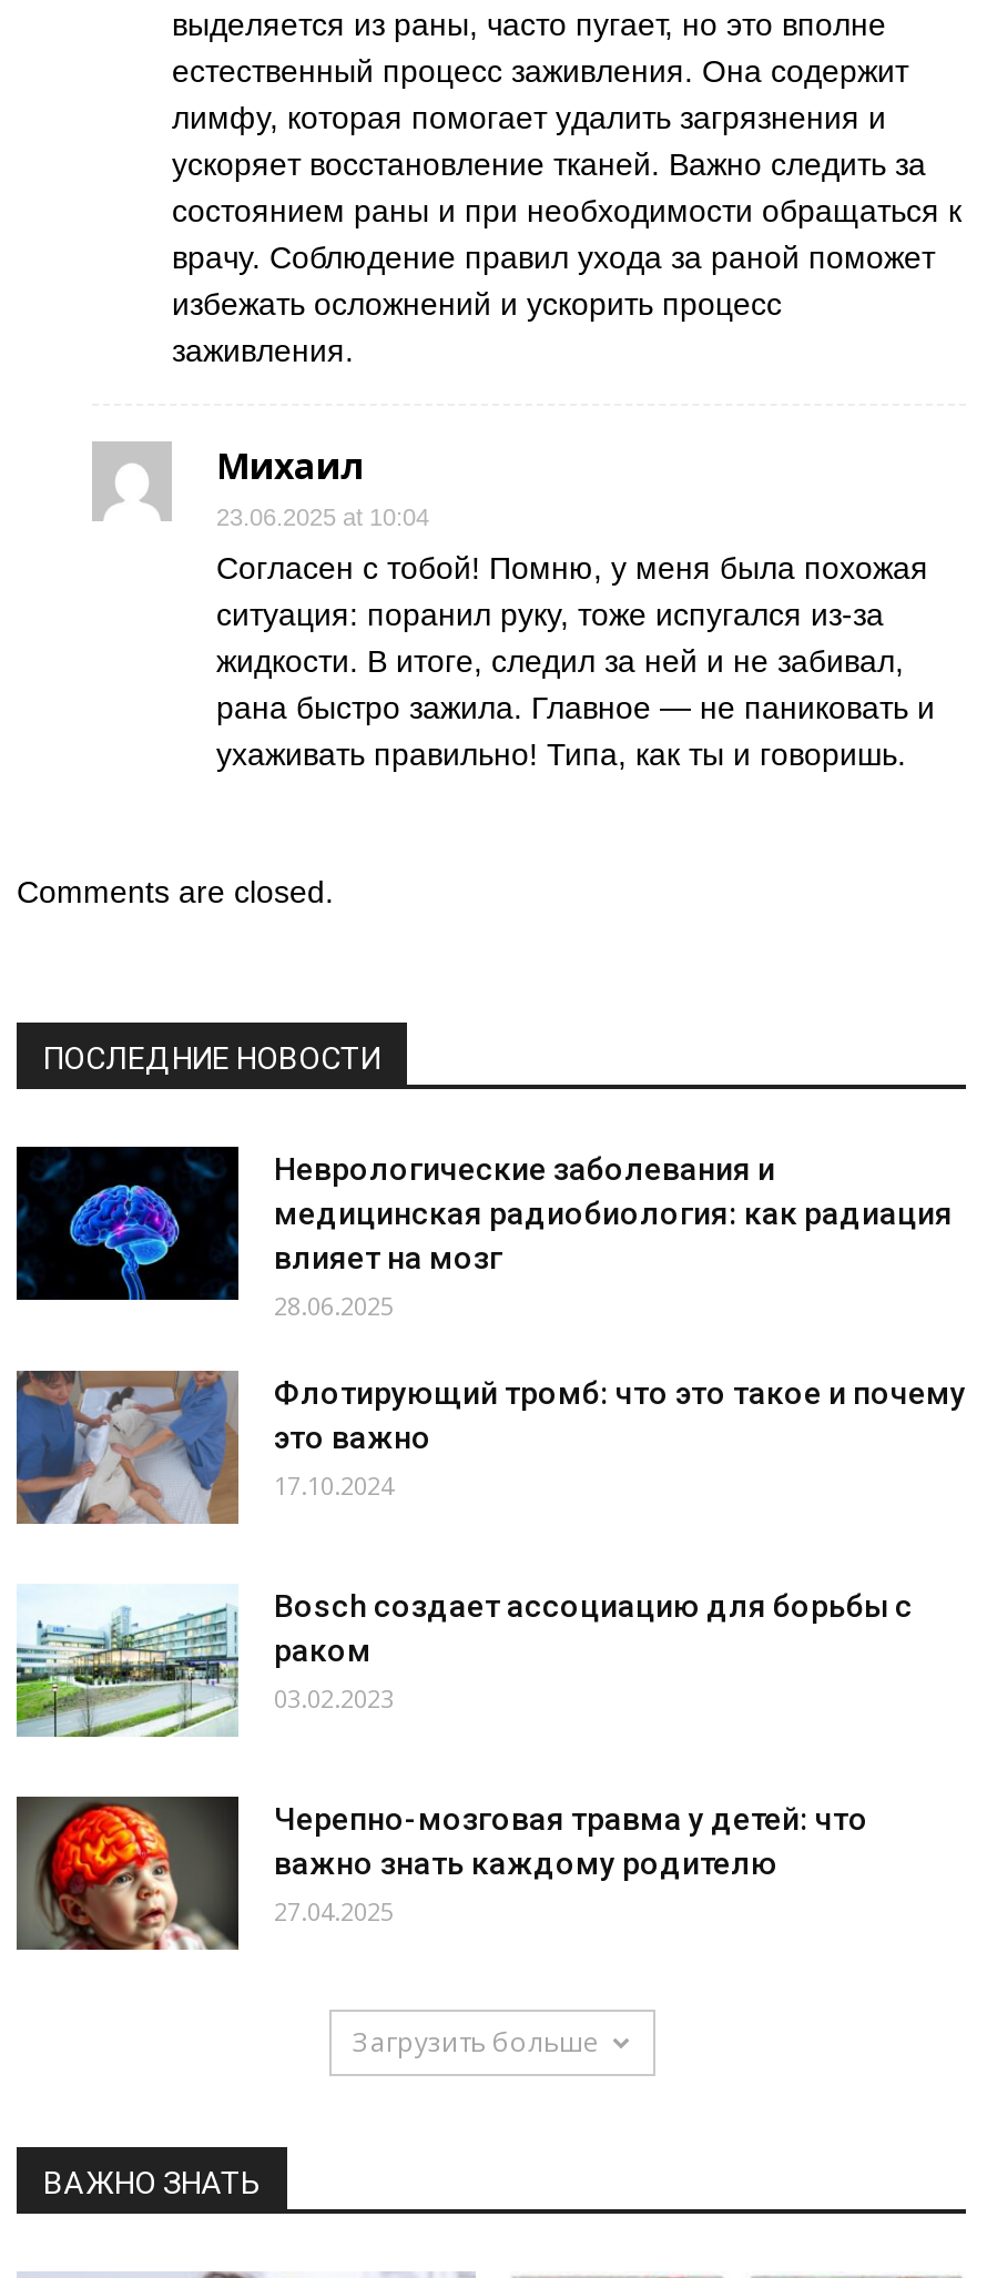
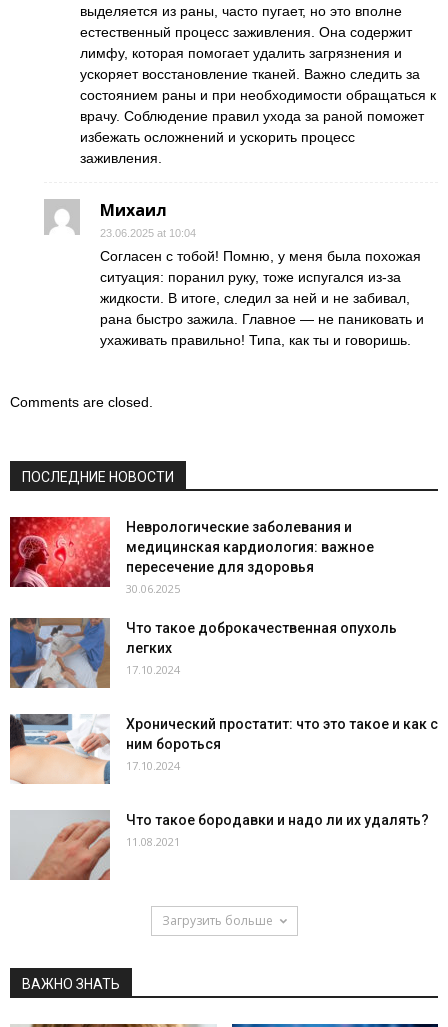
- [image]
- медицинская радиобиология: как радиация
- влияет на мозг
- 28.06.2025
+ [image]
+ медицинская кардиология: важное
+ пересечение для здоровья
+ 30.06.2025

- Флотирующий тромб: что это такое и почему
- это важно
+ Что такое доброкачественная опухоль
+ легких

- [image]
- Bosch создает ассоциацию для борьбы с
- раком
- 03.02.2023
+ [image]
+ Хронический простатит: что это такое и как с
+ ним бороться
+ 17.10.2024

- [image]
- Черепно-мозговая травма у детей: что
- важно знать каждому родителю
- 27.04.2025
+ [image]
+ Что такое бородавки и надо ли их удалять?
+ 11.08.2021
